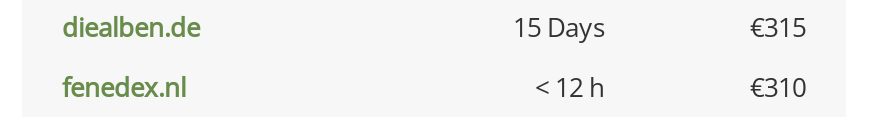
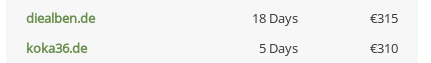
- 15 Days
+ 18 Days

- fenedex.nl
- < 12 h
+ koka36.de
+ 5 Days
